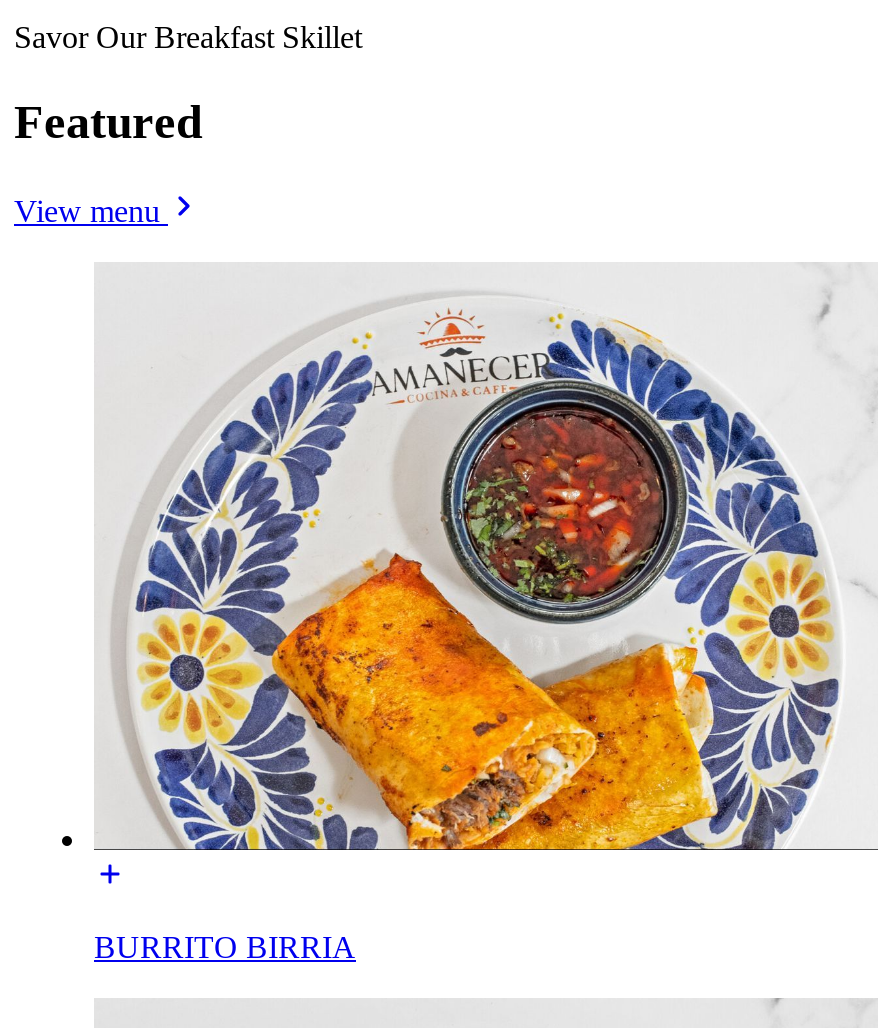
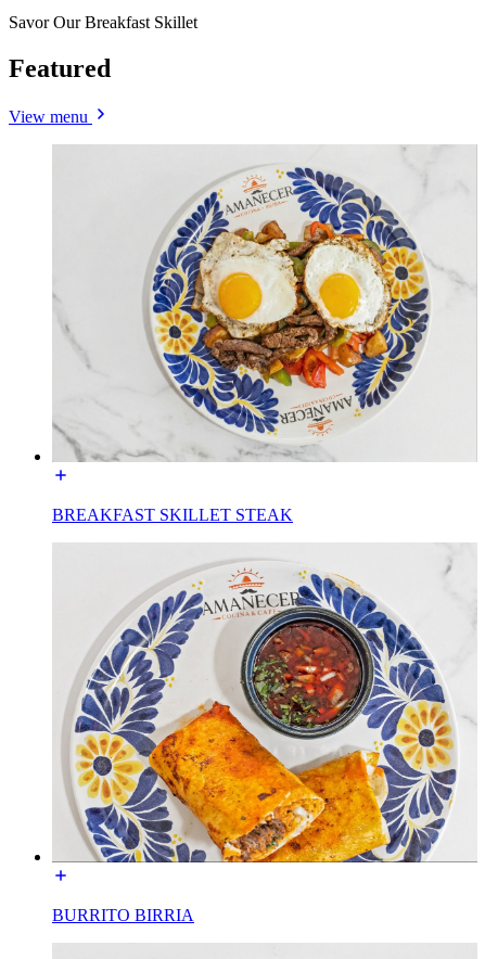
+ BREAKFAST SKILLET STEAK

+ [image]
